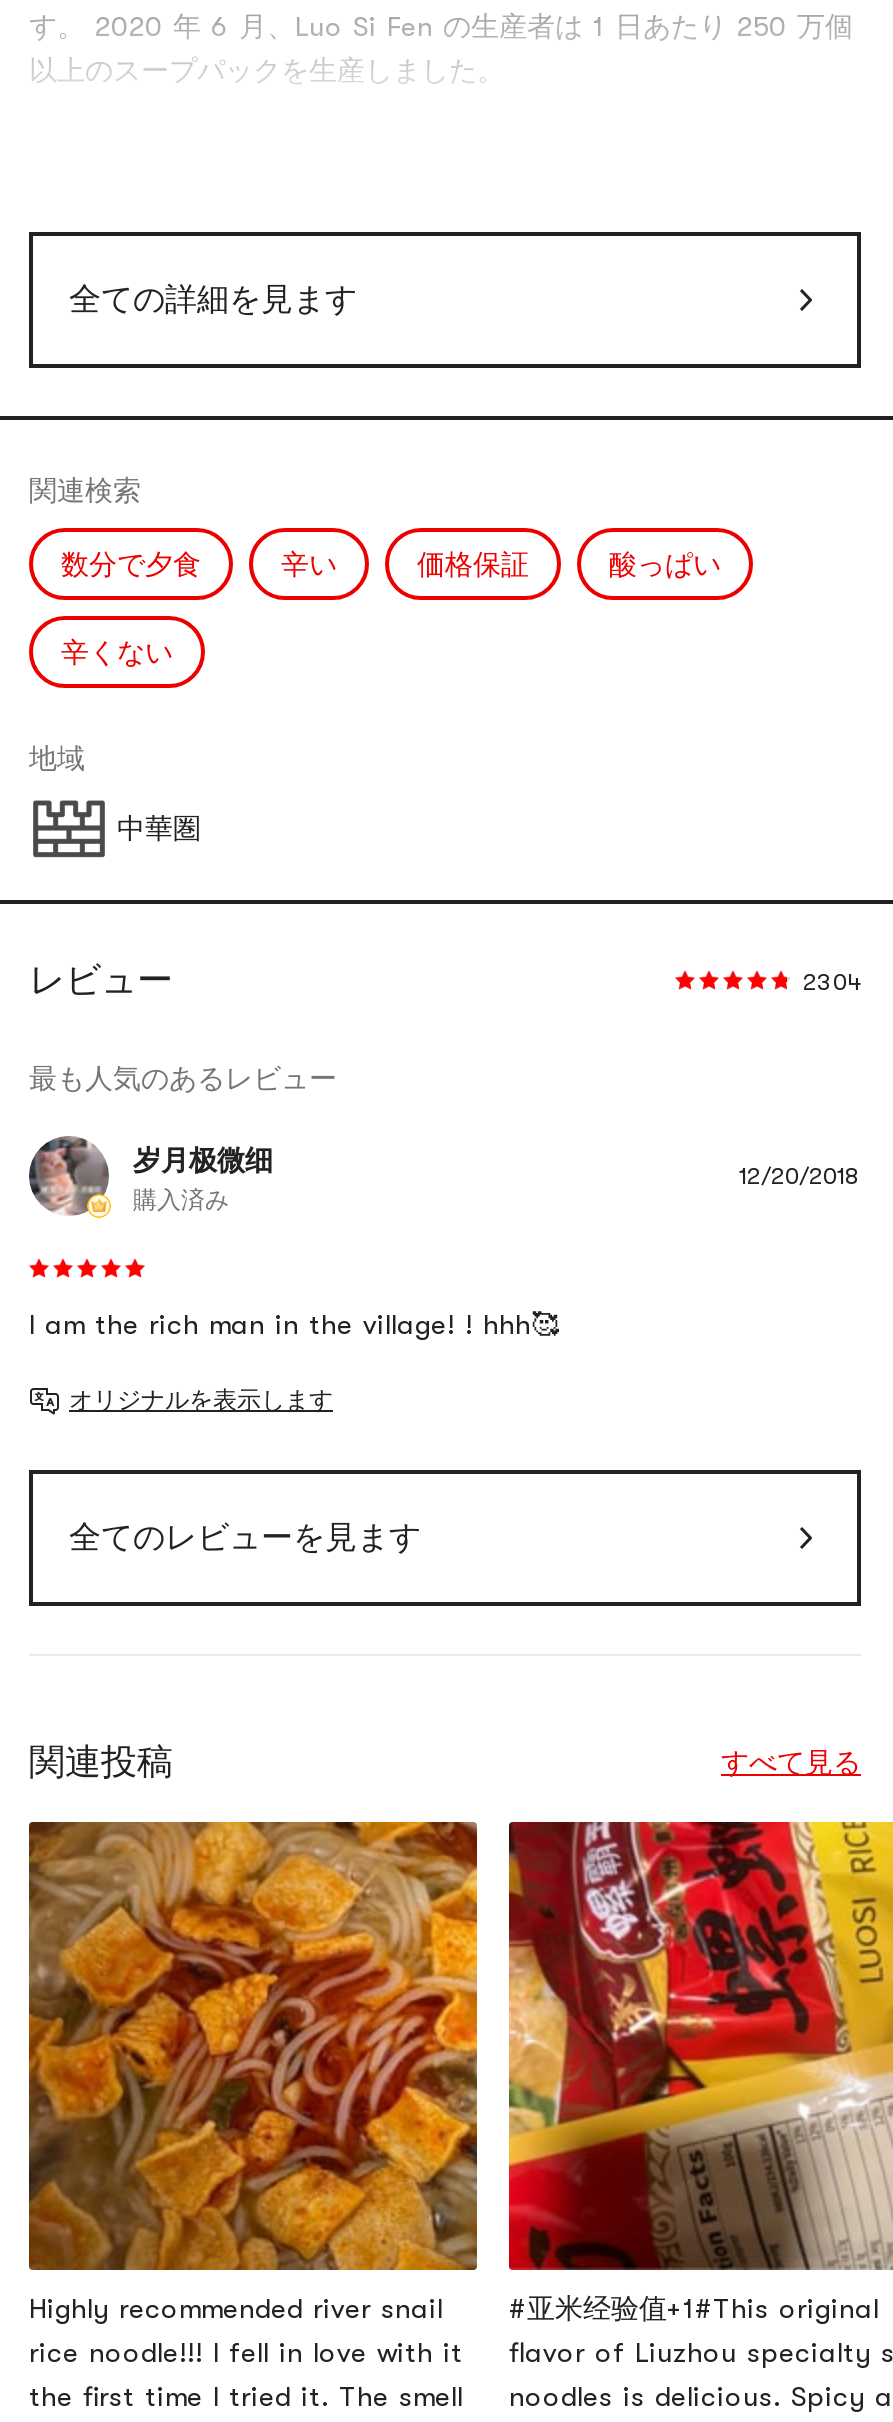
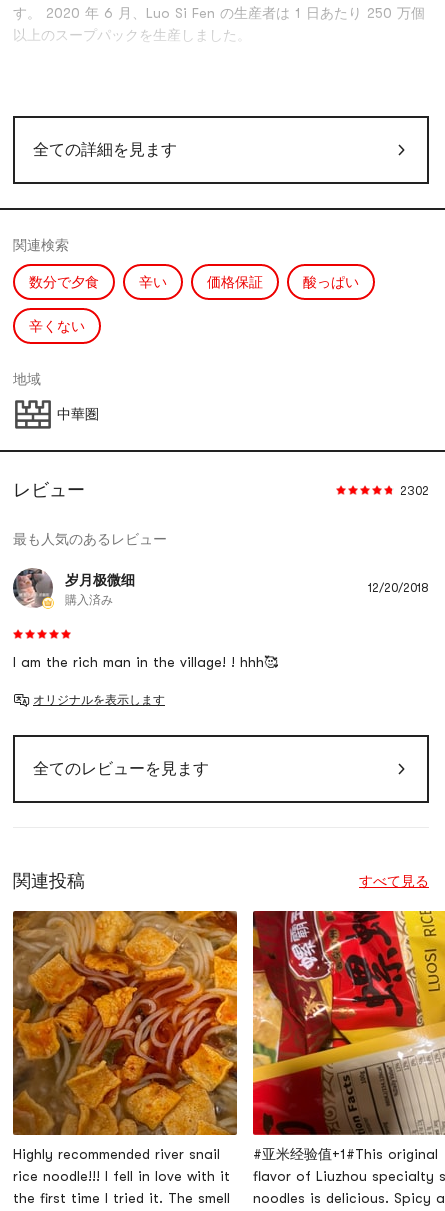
- 2304
+ 2302
